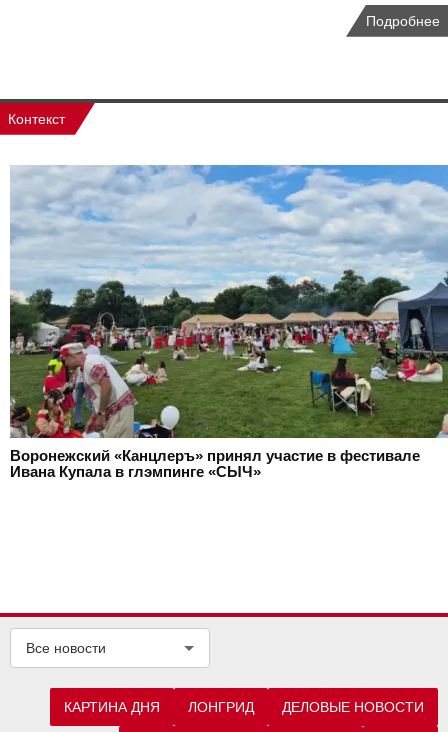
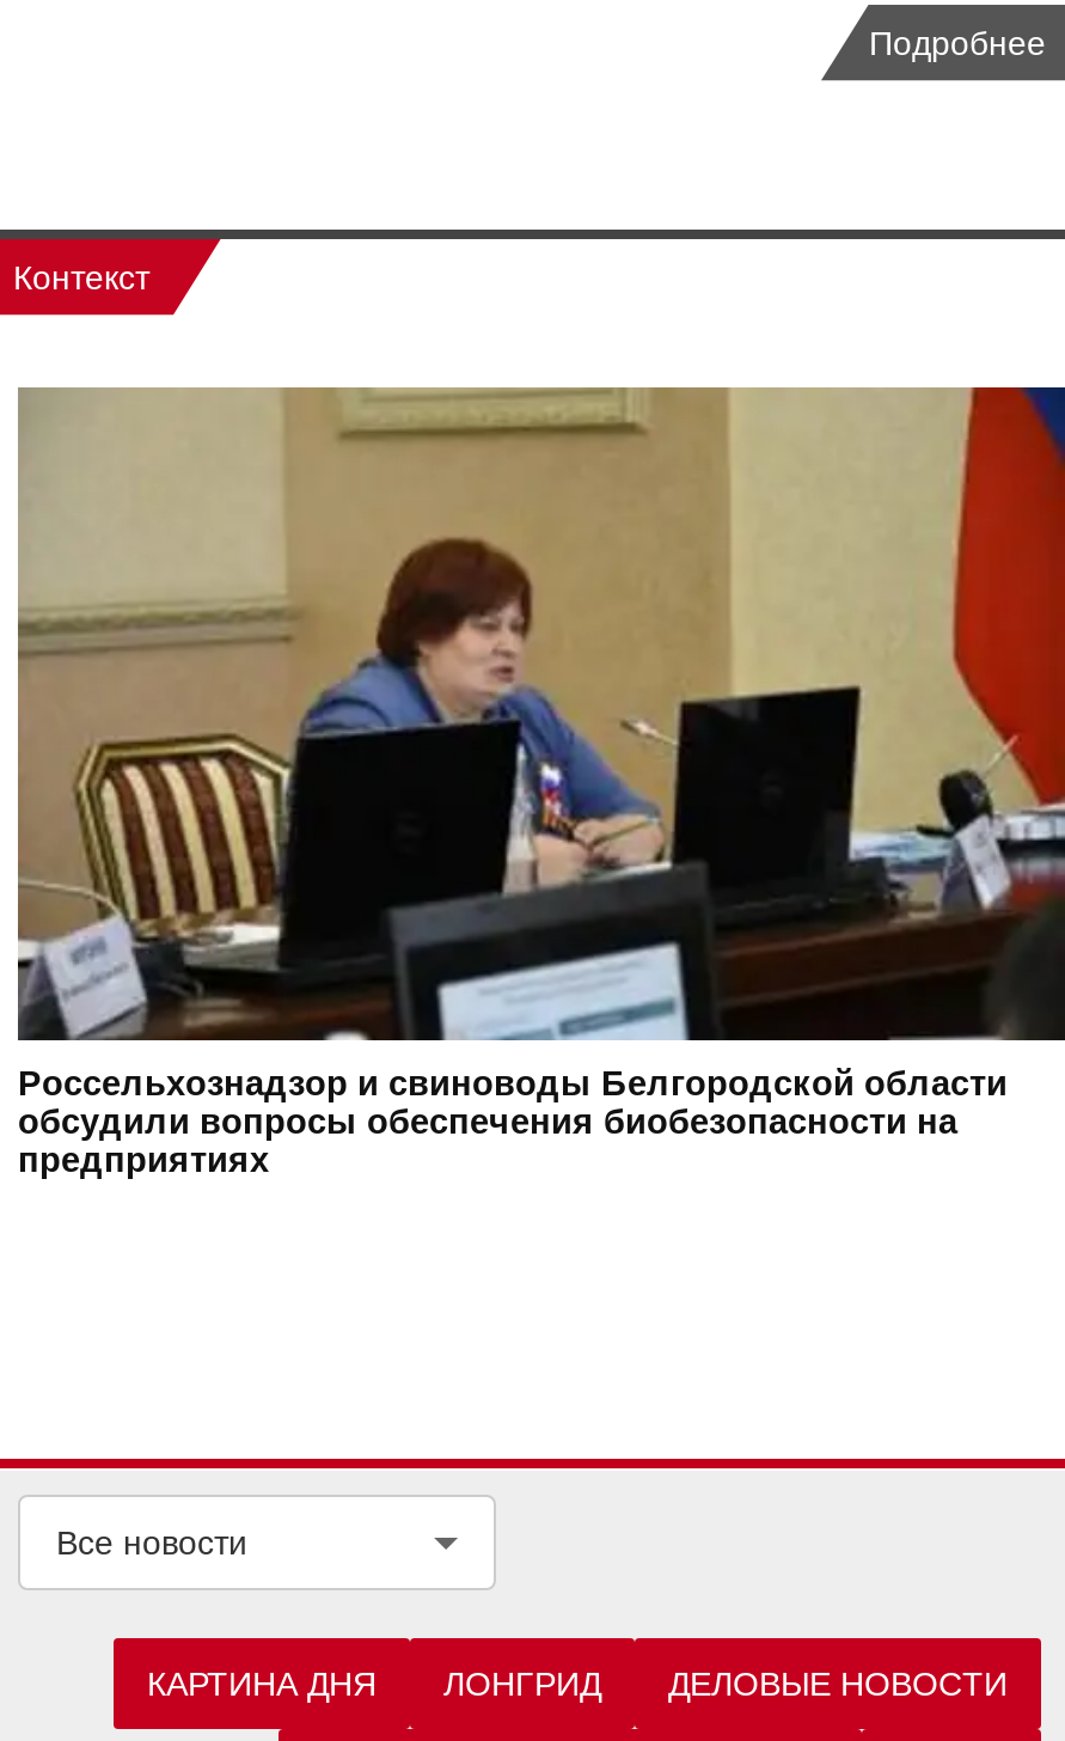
- [image]
- Воронежский «Канцлеръ» принял участие в фестивале
- Ивана Купала в глэмпинге «СЫЧ»
+ [image]
+ Россельхознадзор и свиноводы Белгородской области
+ обсудили вопросы обеспечения биобезопасности на
+ предприятиях
